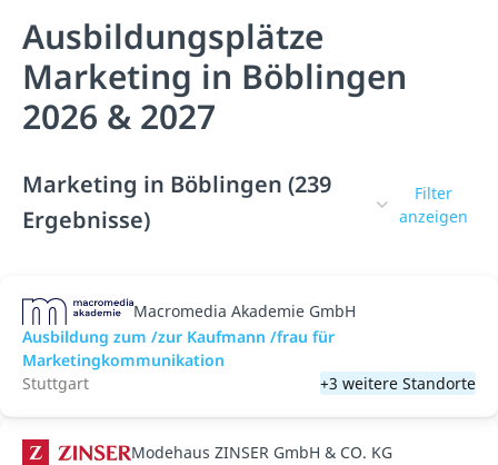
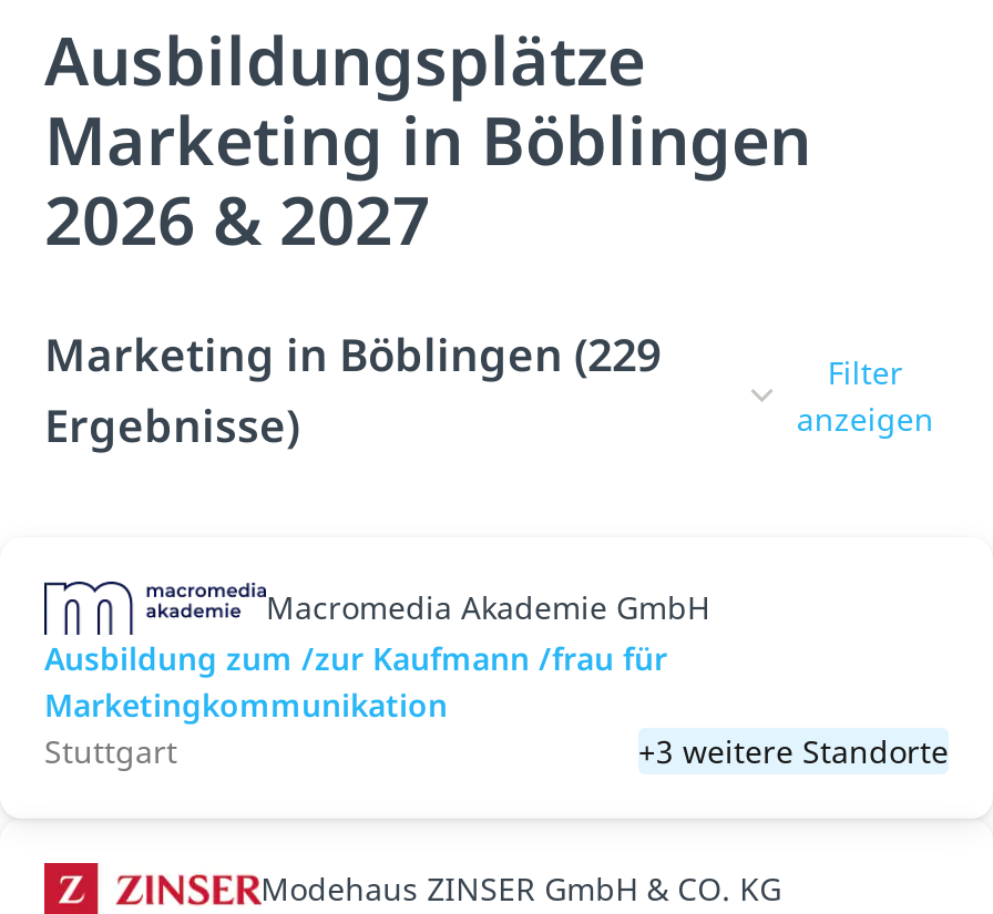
- Marketing in Böblingen (239
+ Marketing in Böblingen (229
